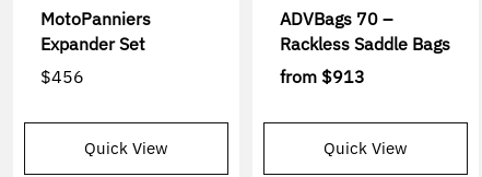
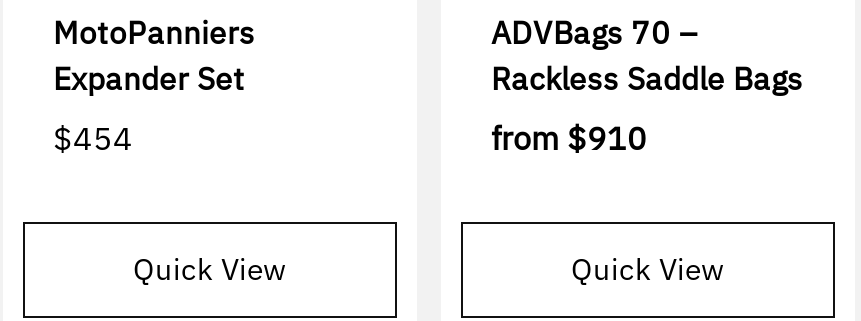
- $456
+ $454

- from $913
+ from $910
